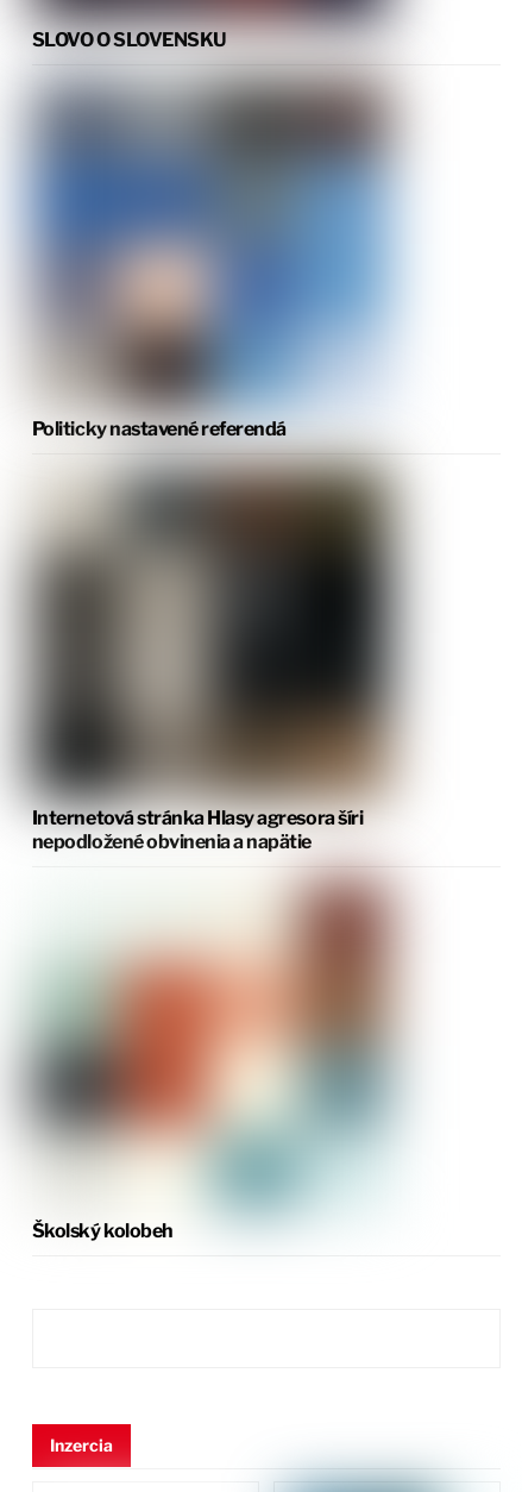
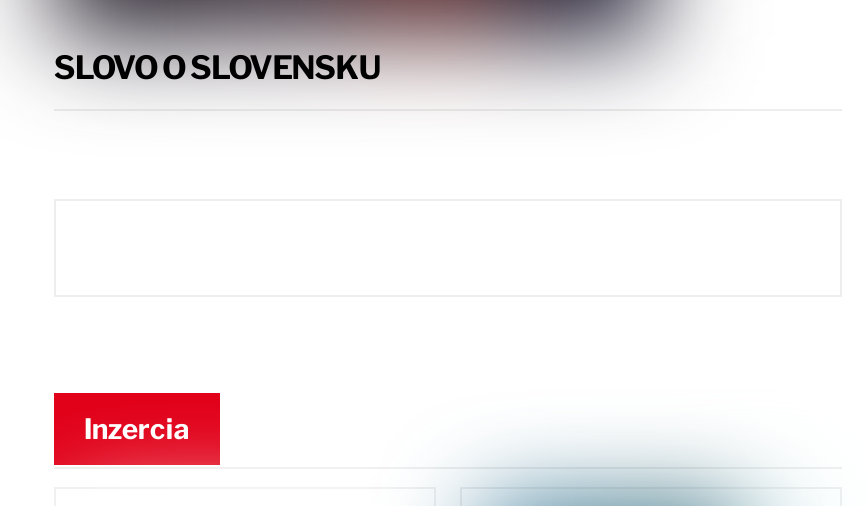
- [image]
- Politicky nastavené referendá

- Internetová stránka Hlasy agresora šíri
- nepodložené obvinenia a napätie

- Školský kolobeh
